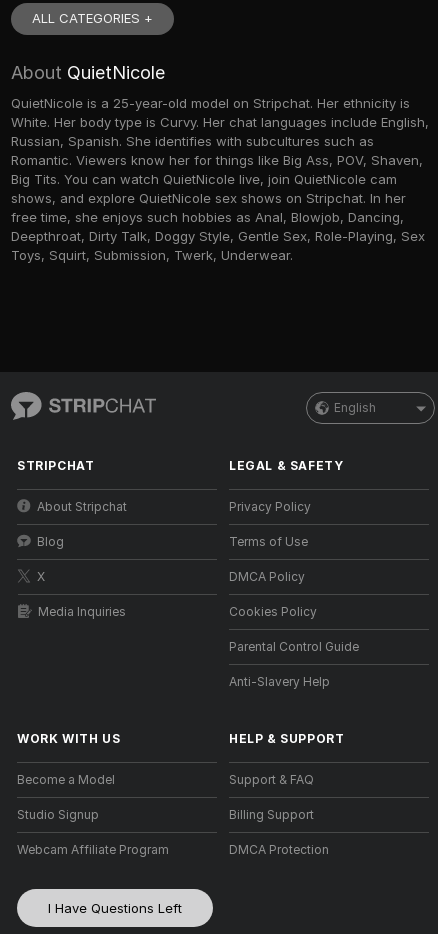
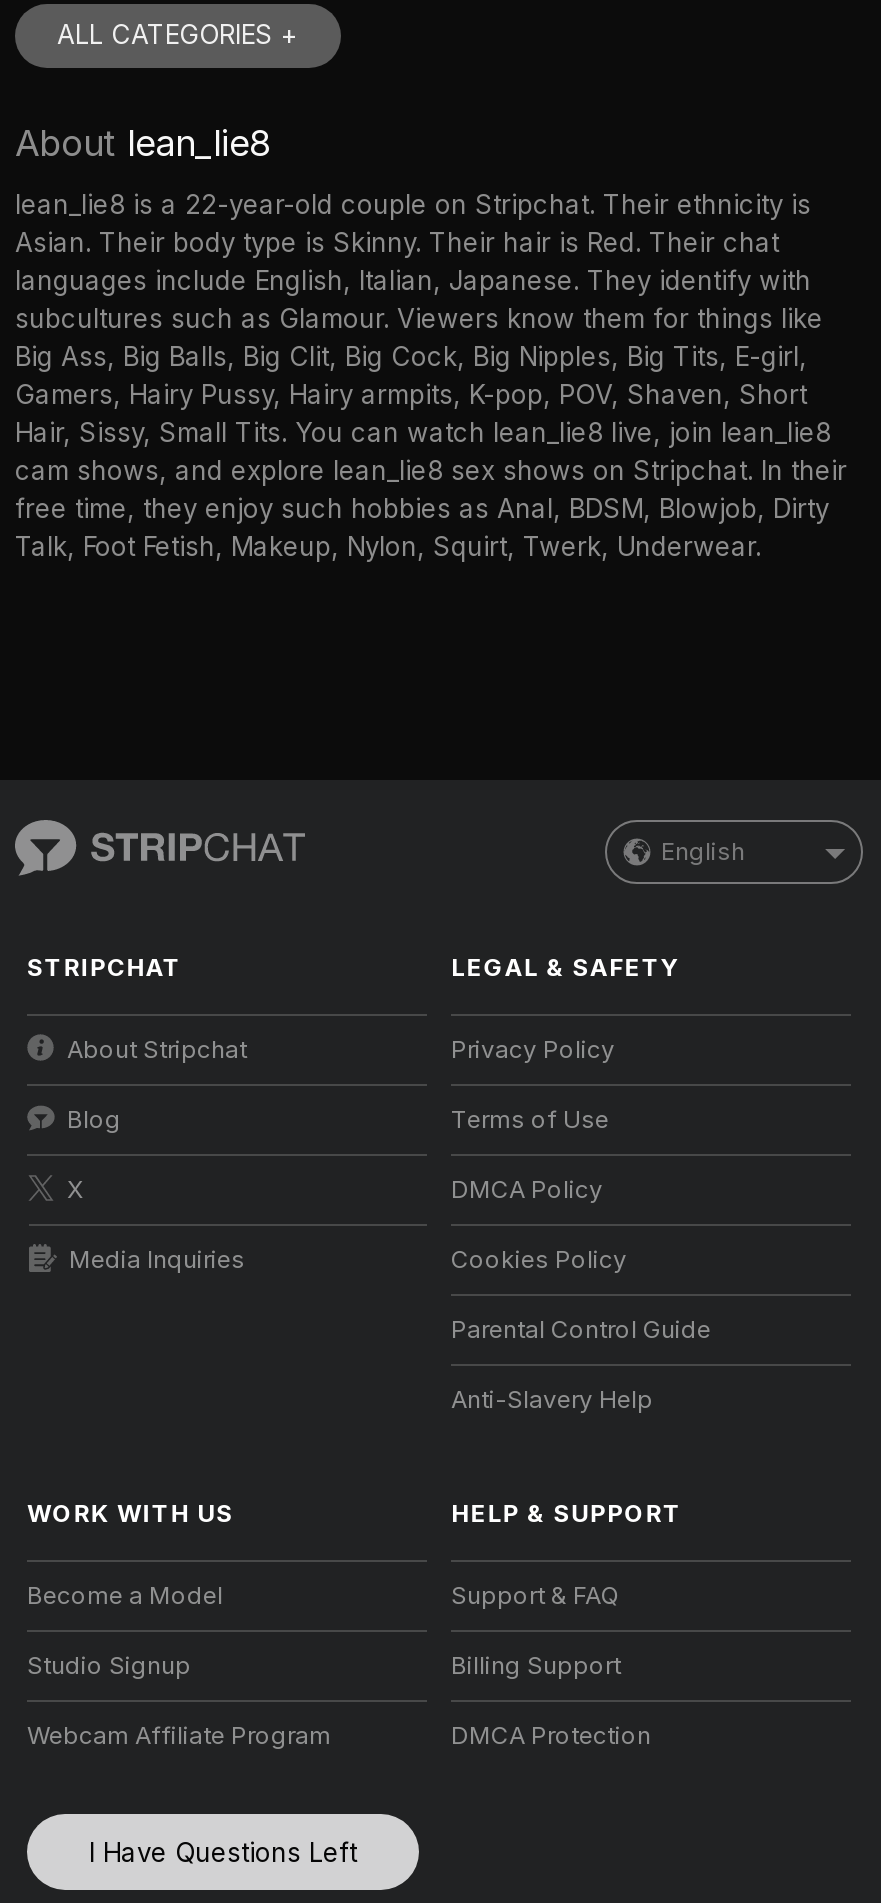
- About QuietNicole
+ About lean_lie8

- QuietNicole is a 25-year-old model on Stripchat. Her ethnicity is
- White. Her body type is Curvy. Her chat languages include English,
- Russian, Spanish. She identifies with subcultures such as
- Romantic. Viewers know her for things like Big Ass, POV, Shaven,
- Big Tits. You can watch QuietNicole live, join QuietNicole cam
- shows, and explore QuietNicole sex shows on Stripchat. In her
- free time, she enjoys such hobbies as Anal, Blowjob, Dancing,
- Deepthroat, Dirty Talk, Doggy Style, Gentle Sex, Role-Playing, Sex
- Toys, Squirt, Submission, Twerk, Underwear.
+ lean_lie8 is a 22-year-old couple on Stripchat. Their ethnicity is
+ Asian. Their body type is Skinny. Their hair is Red. Their chat
+ languages include English, Italian, Japanese. They identify with
+ subcultures such as Glamour. Viewers know them for things like
+ Big Ass, Big Balls, Big Clit, Big Cock, Big Nipples, Big Tits, E-girl,
+ Gamers, Hairy Pussy, Hairy armpits, K-pop, POV, Shaven, Short
+ Hair, Sissy, Small Tits. You can watch lean_lie8 live, join lean_lie8
+ cam shows, and explore lean_lie8 sex shows on Stripchat. In their
+ free time, they enjoy such hobbies as Anal, BDSM, Blowjob, Dirty
+ Talk, Foot Fetish, Makeup, Nylon, Squirt, Twerk, Underwear.
